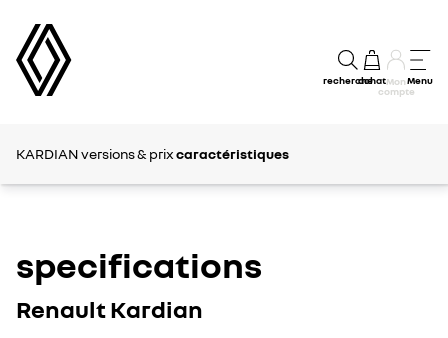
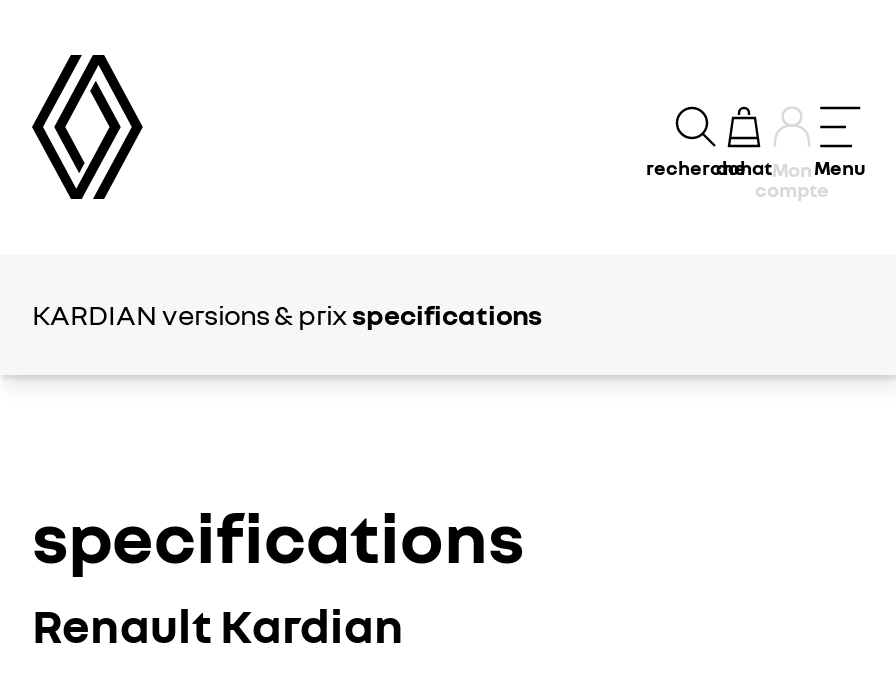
- KARDIAN versions & prix caractéristiques
+ KARDIAN versions & prix specifications
